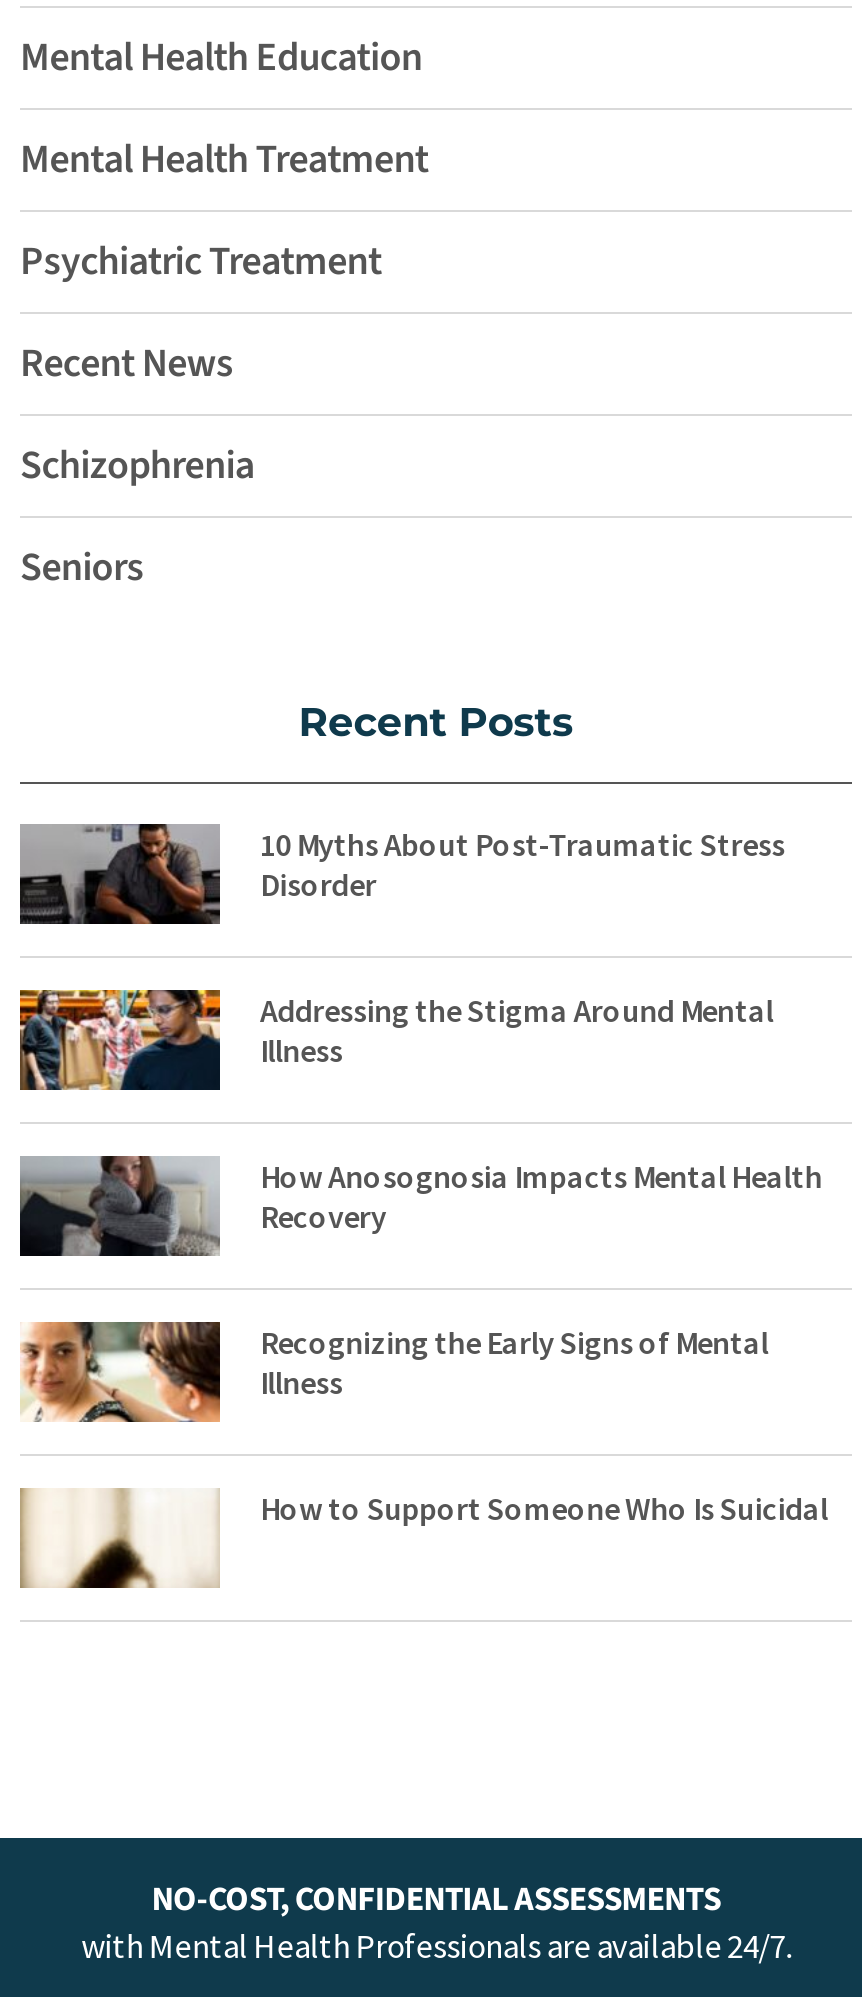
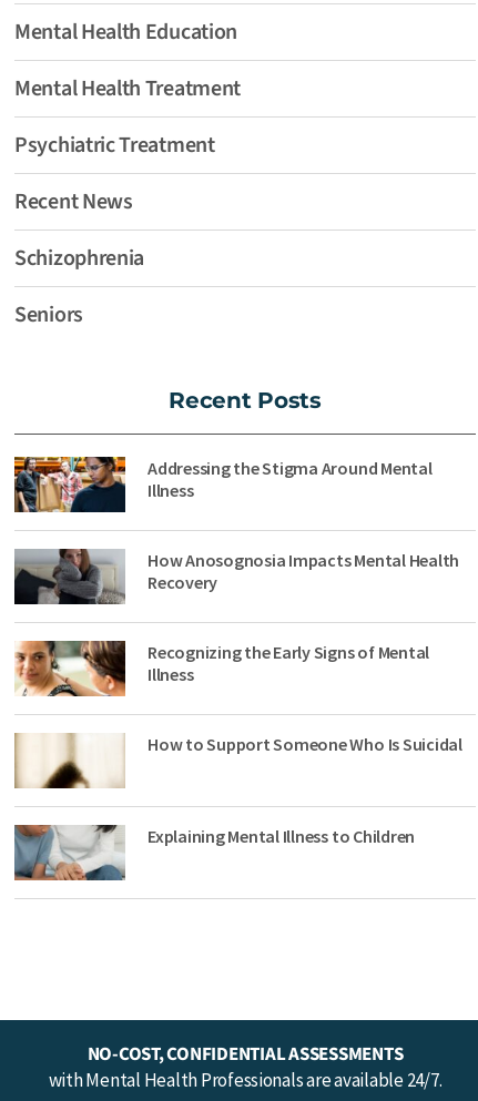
- [image]
- 10 Myths About Post-Traumatic Stress
- Disorder

moved up: [image] | Addressing the Stigma Around Mental | Illness | How Anosognosia Impacts Mental Health | Recovery | Recognizing the Early Signs of Mental | Illness | How to Support Someone Who Is Suicidal

moved up: [image]

+ [image]
+ Explaining Mental Illness to Children
